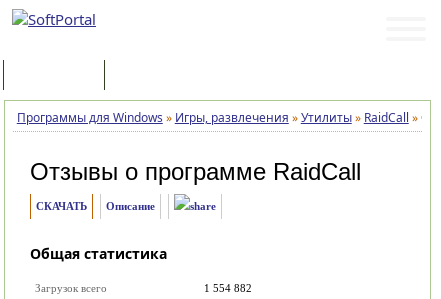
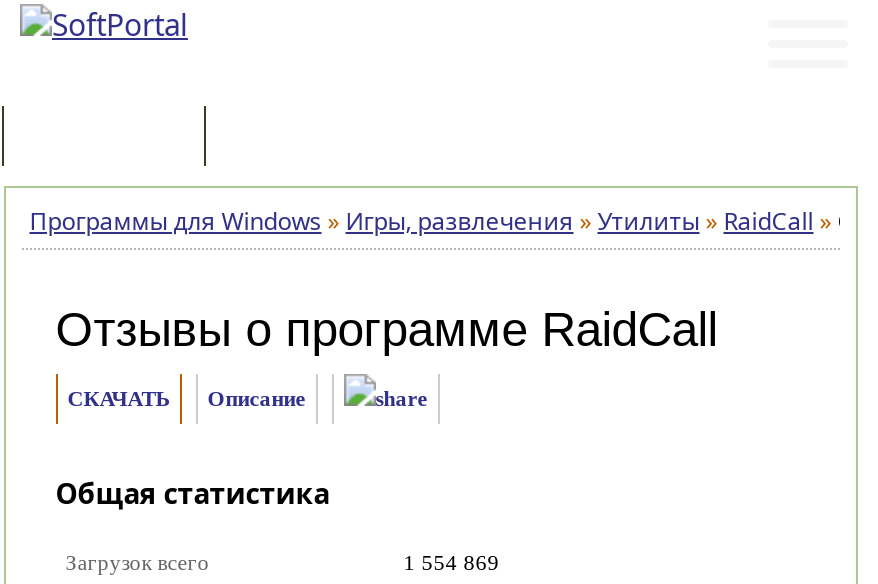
- 1 554 882
+ 1 554 869
